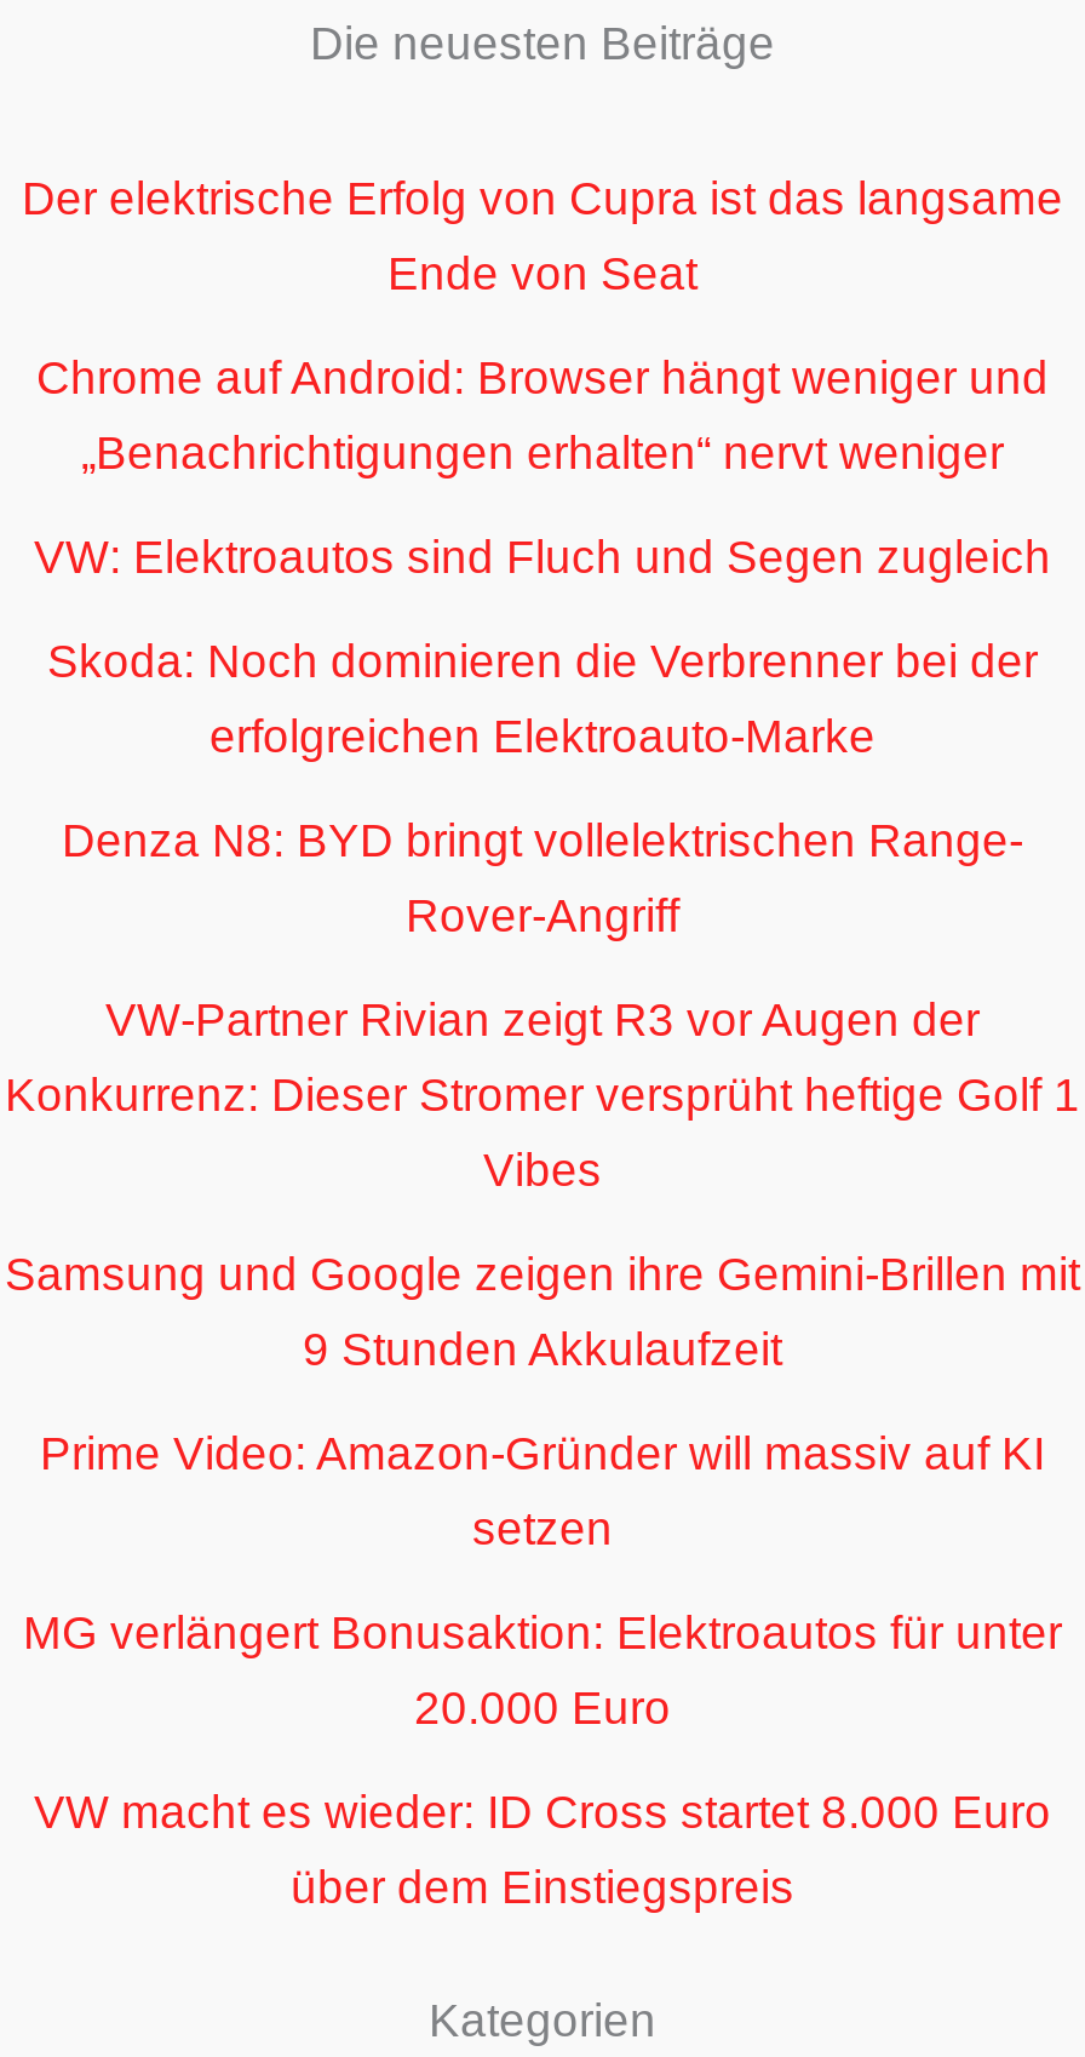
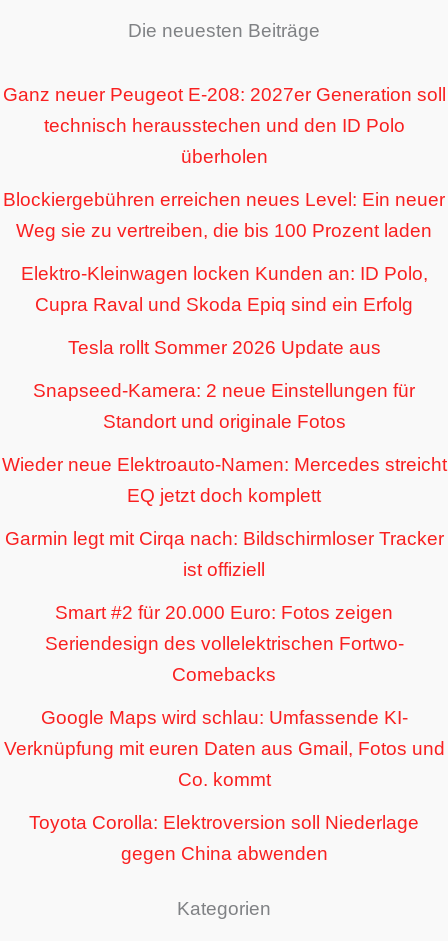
- Der elektrische Erfolg von Cupra ist das langsame
- Ende von Seat
- Chrome auf Android: Browser hängt weniger und
- „Benachrichtigungen erhalten“ nervt weniger
- VW: Elektroautos sind Fluch und Segen zugleich
- Skoda: Noch dominieren die Verbrenner bei der
- erfolgreichen Elektroauto-Marke
- Denza N8: BYD bringt vollelektrischen Range-
- Rover-Angriff
- VW-Partner Rivian zeigt R3 vor Augen der
- Konkurrenz: Dieser Stromer versprüht heftige Golf 1
- Vibes
- Samsung und Google zeigen ihre Gemini-Brillen mit
- 9 Stunden Akkulaufzeit
- Prime Video: Amazon-Gründer will massiv auf KI
- setzen
- MG verlängert Bonusaktion: Elektroautos für unter
- 20.000 Euro
- VW macht es wieder: ID Cross startet 8.000 Euro
- über dem Einstiegspreis
+ Ganz neuer Peugeot E-208: 2027er Generation soll
+ technisch herausstechen und den ID Polo
+ überholen
+ Blockiergebühren erreichen neues Level: Ein neuer
+ Weg sie zu vertreiben, die bis 100 Prozent laden
+ Elektro-Kleinwagen locken Kunden an: ID Polo,
+ Cupra Raval und Skoda Epiq sind ein Erfolg
+ Tesla rollt Sommer 2026 Update aus
+ Snapseed-Kamera: 2 neue Einstellungen für
+ Standort und originale Fotos
+ Wieder neue Elektroauto-Namen: Mercedes streicht
+ EQ jetzt doch komplett
+ Garmin legt mit Cirqa nach: Bildschirmloser Tracker
+ ist offiziell
+ Smart #2 für 20.000 Euro: Fotos zeigen
+ Seriendesign des vollelektrischen Fortwo-
+ Comebacks
+ Google Maps wird schlau: Umfassende KI-
+ Verknüpfung mit euren Daten aus Gmail, Fotos und
+ Co. kommt
+ Toyota Corolla: Elektroversion soll Niederlage
+ gegen China abwenden
